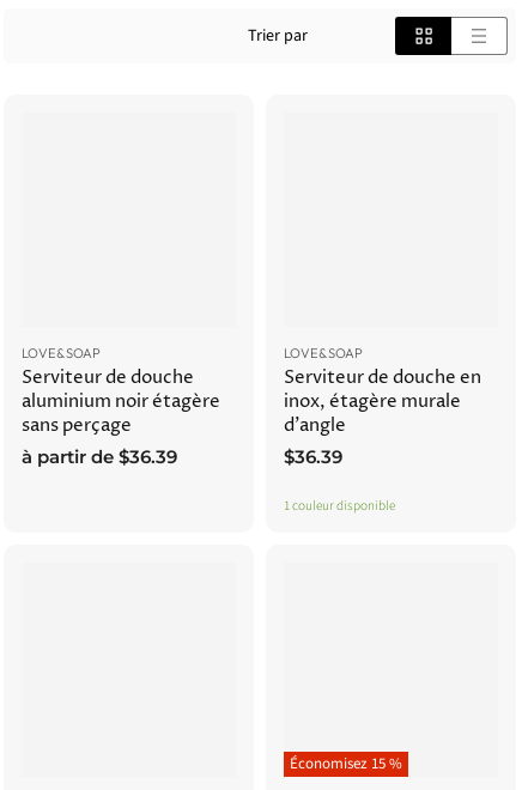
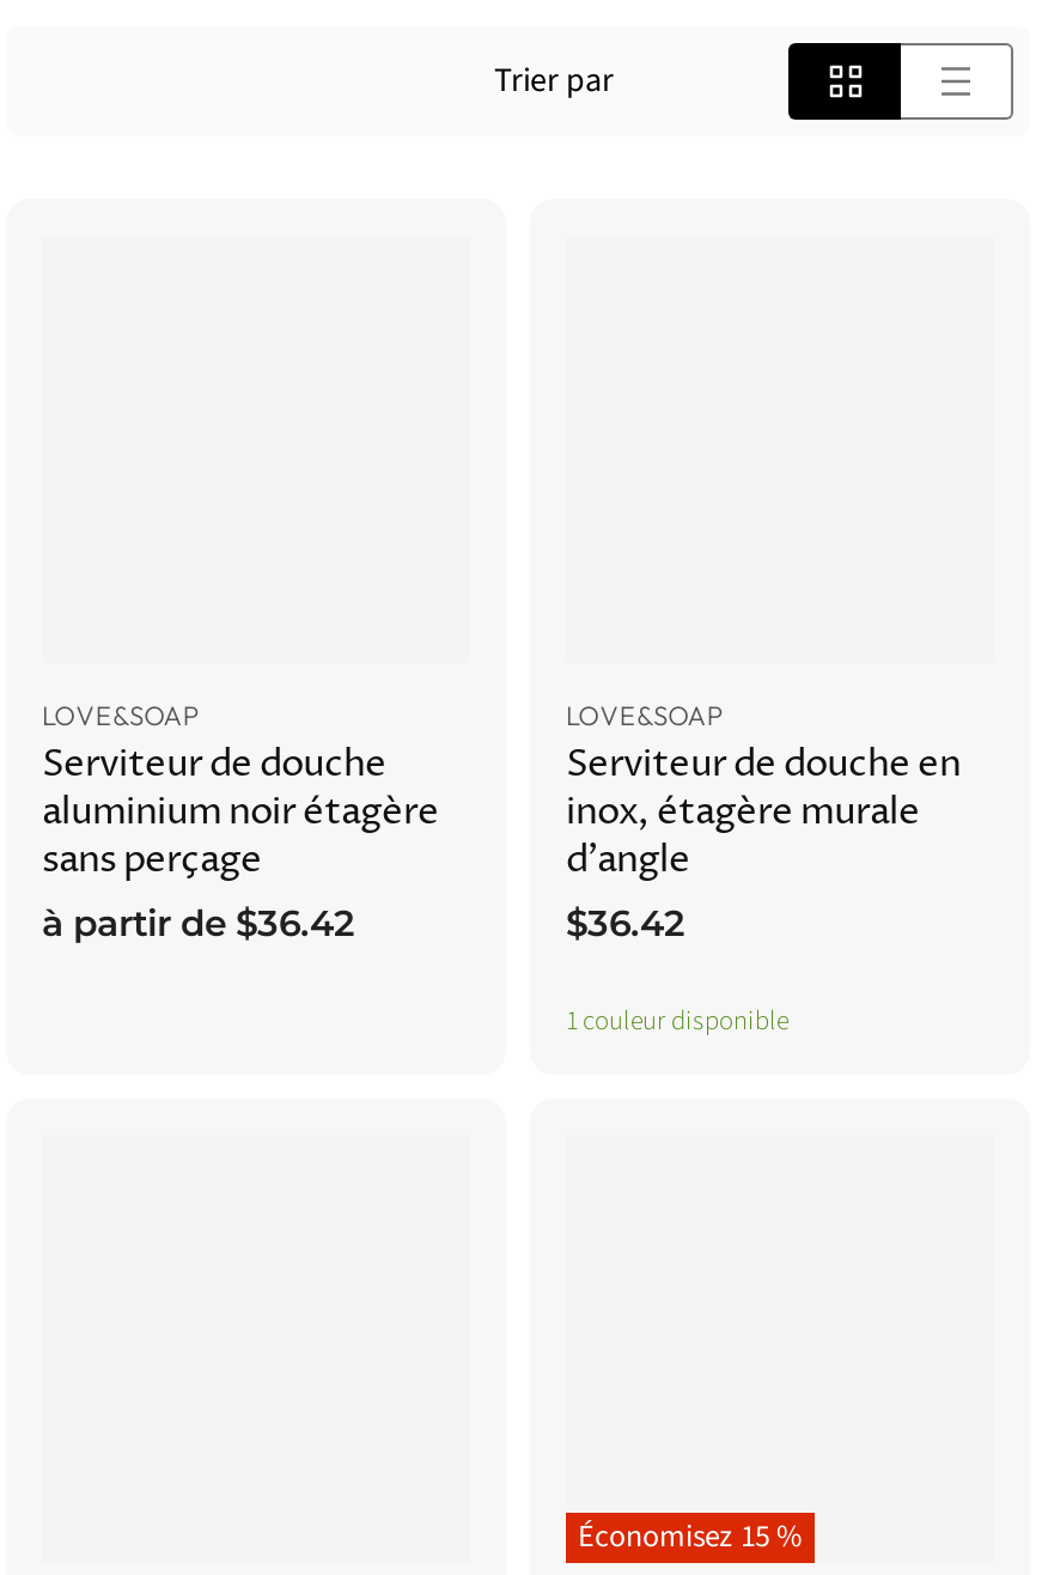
- à partir de $36.39
+ à partir de $36.42

- $36.39
+ $36.42
